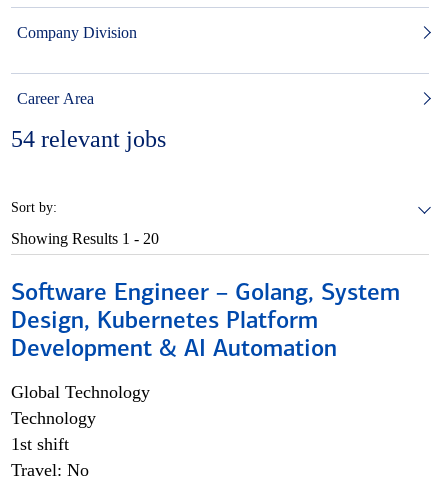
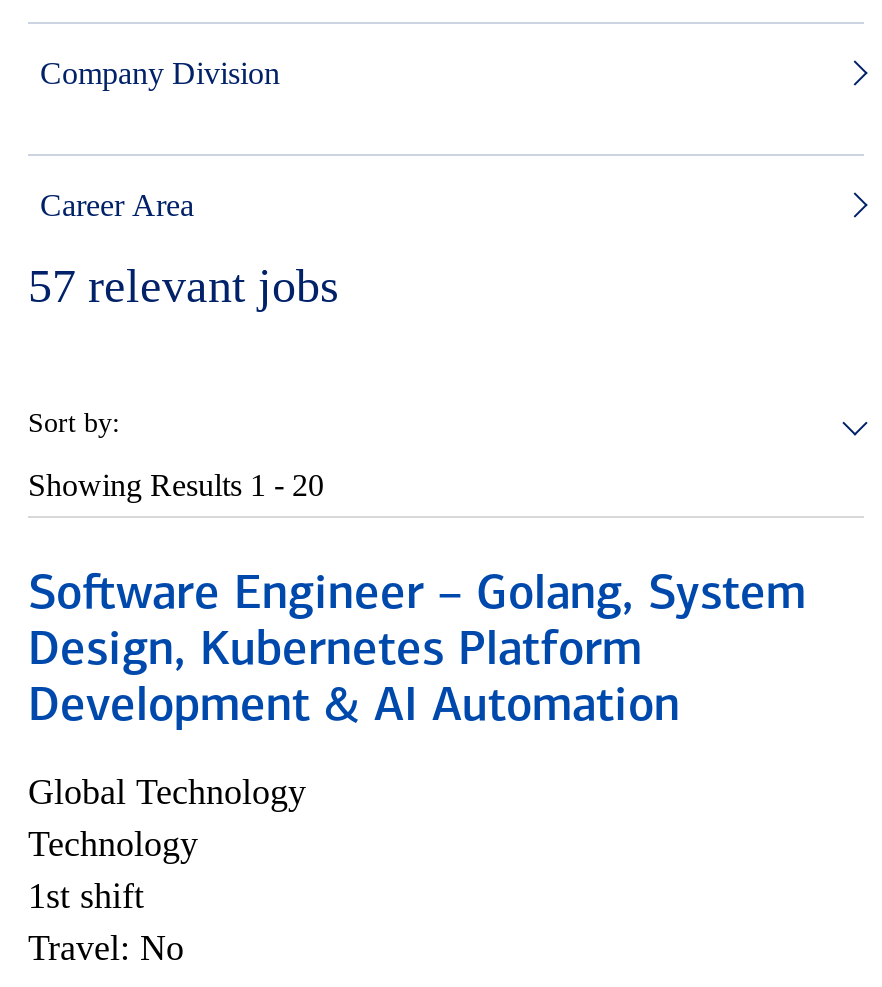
- 54 relevant jobs
+ 57 relevant jobs
